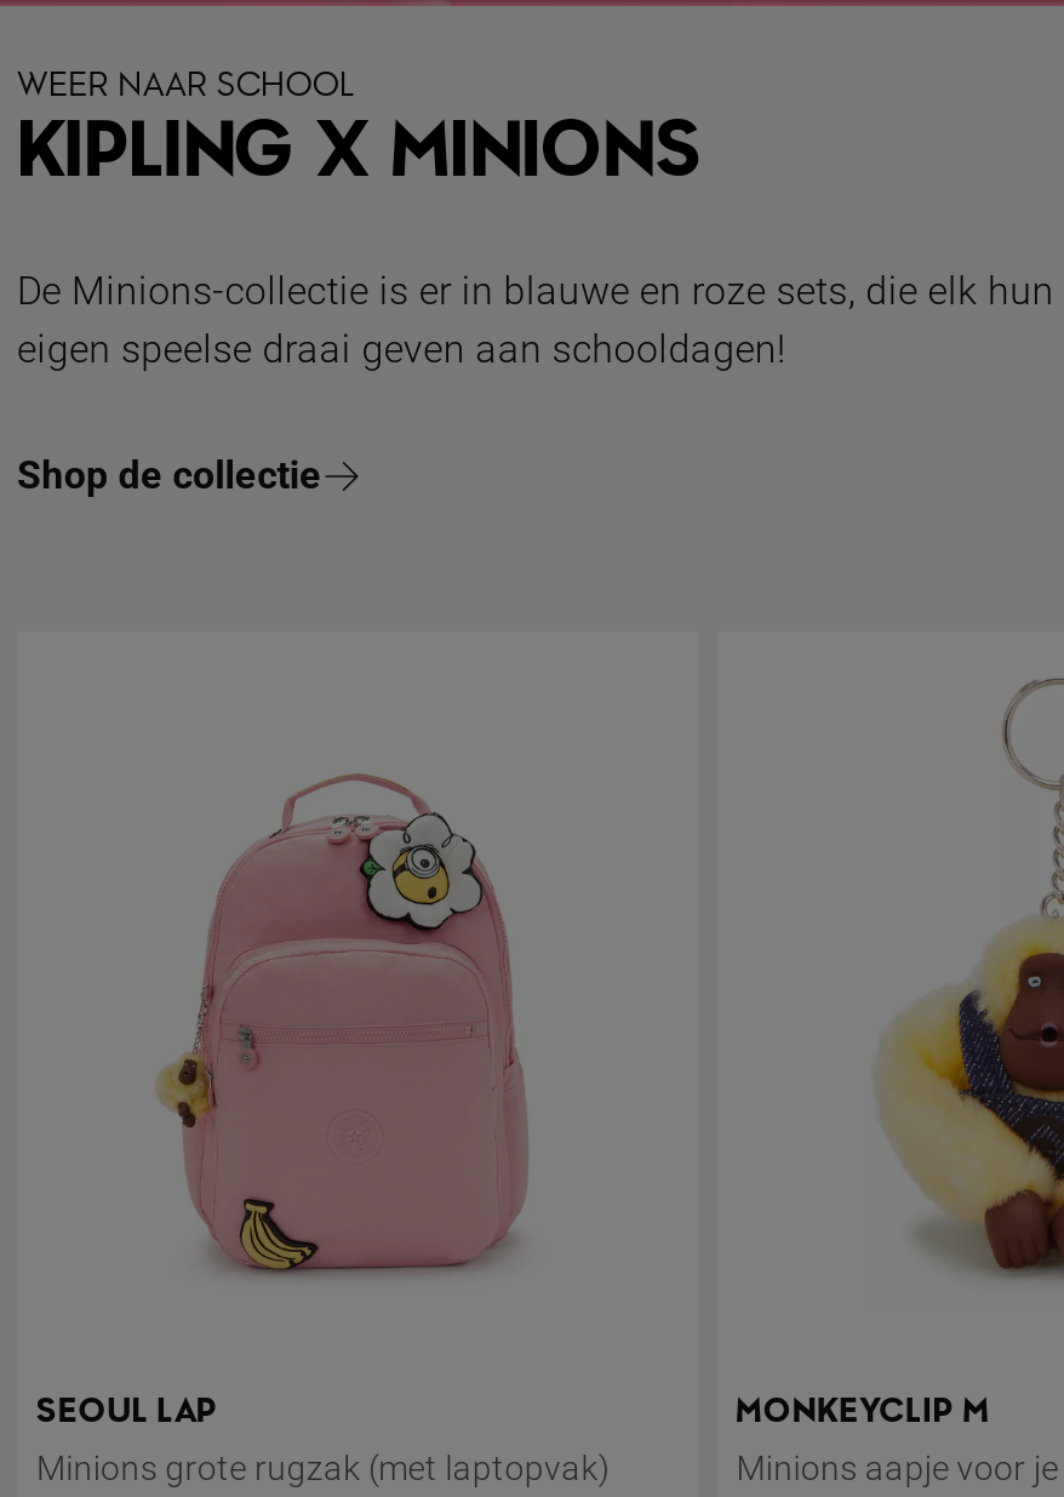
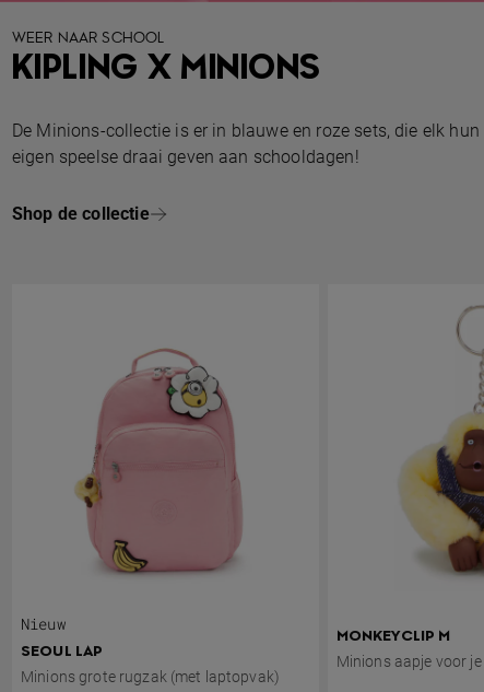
+ Nieuw
